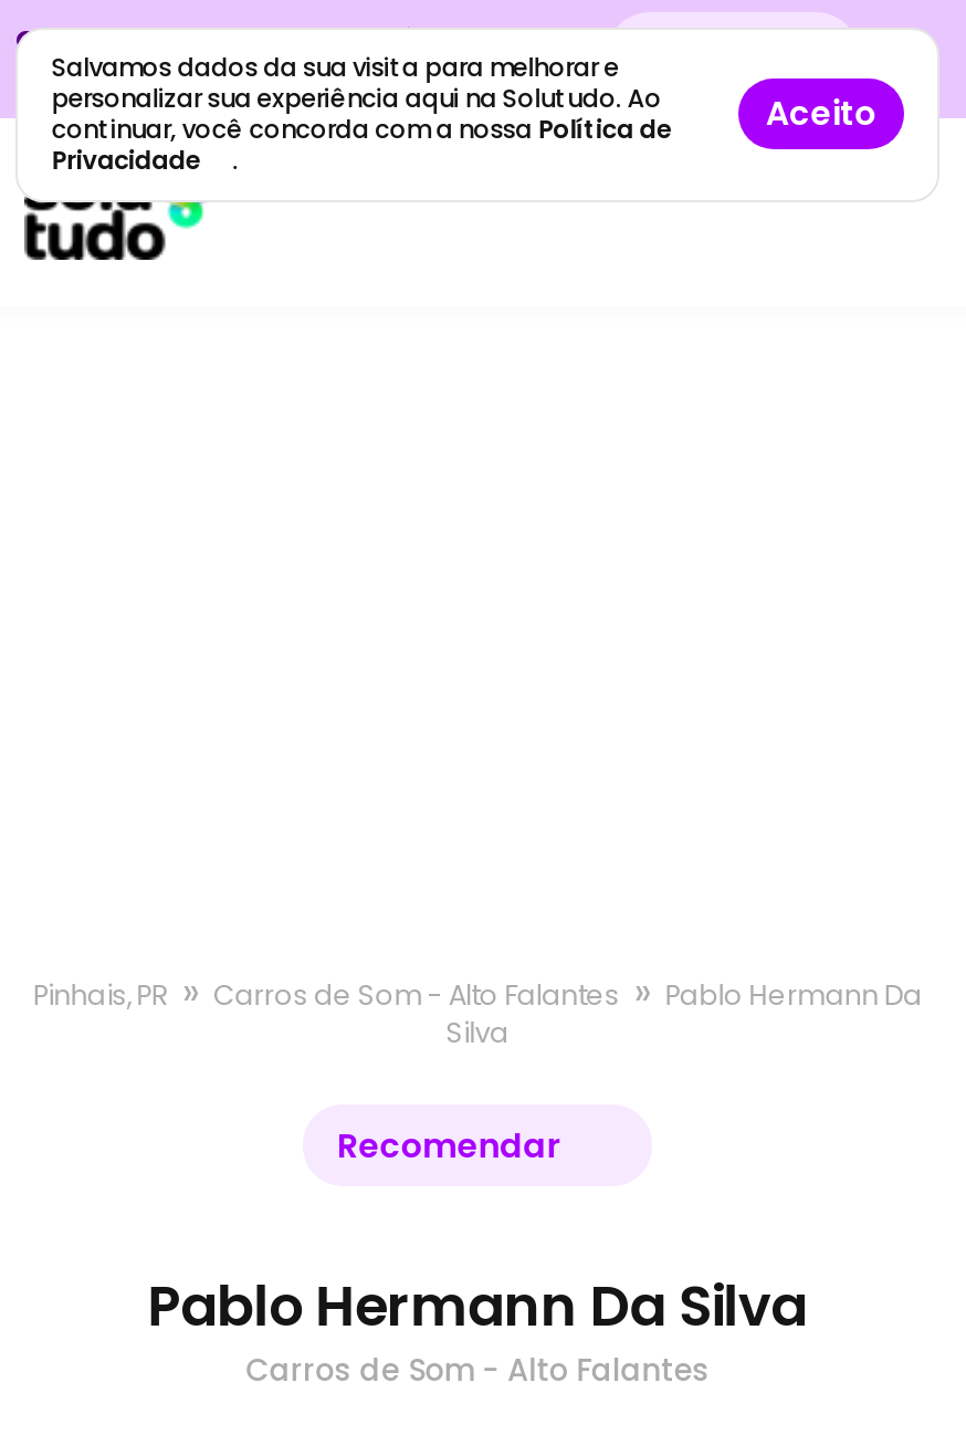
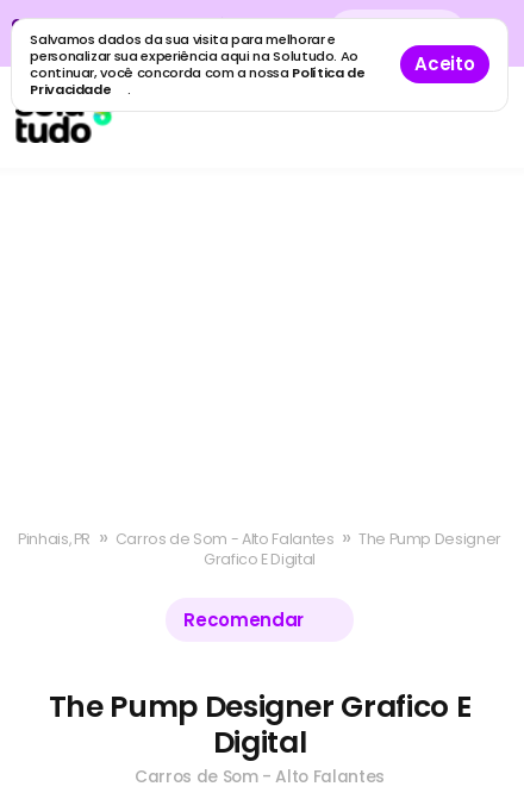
- Pinhais, PR » Carros de Som - Alto Falantes » Pablo Hermann Da
- Silva
+ Pinhais, PR » Carros de Som - Alto Falantes » The Pump Designer
+ Grafico E Digital

- Pablo Hermann Da Silva
+ The Pump Designer Grafico E
+ Digital
